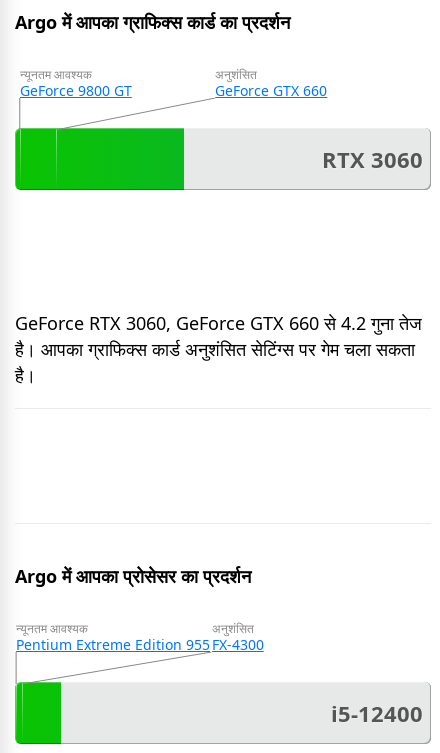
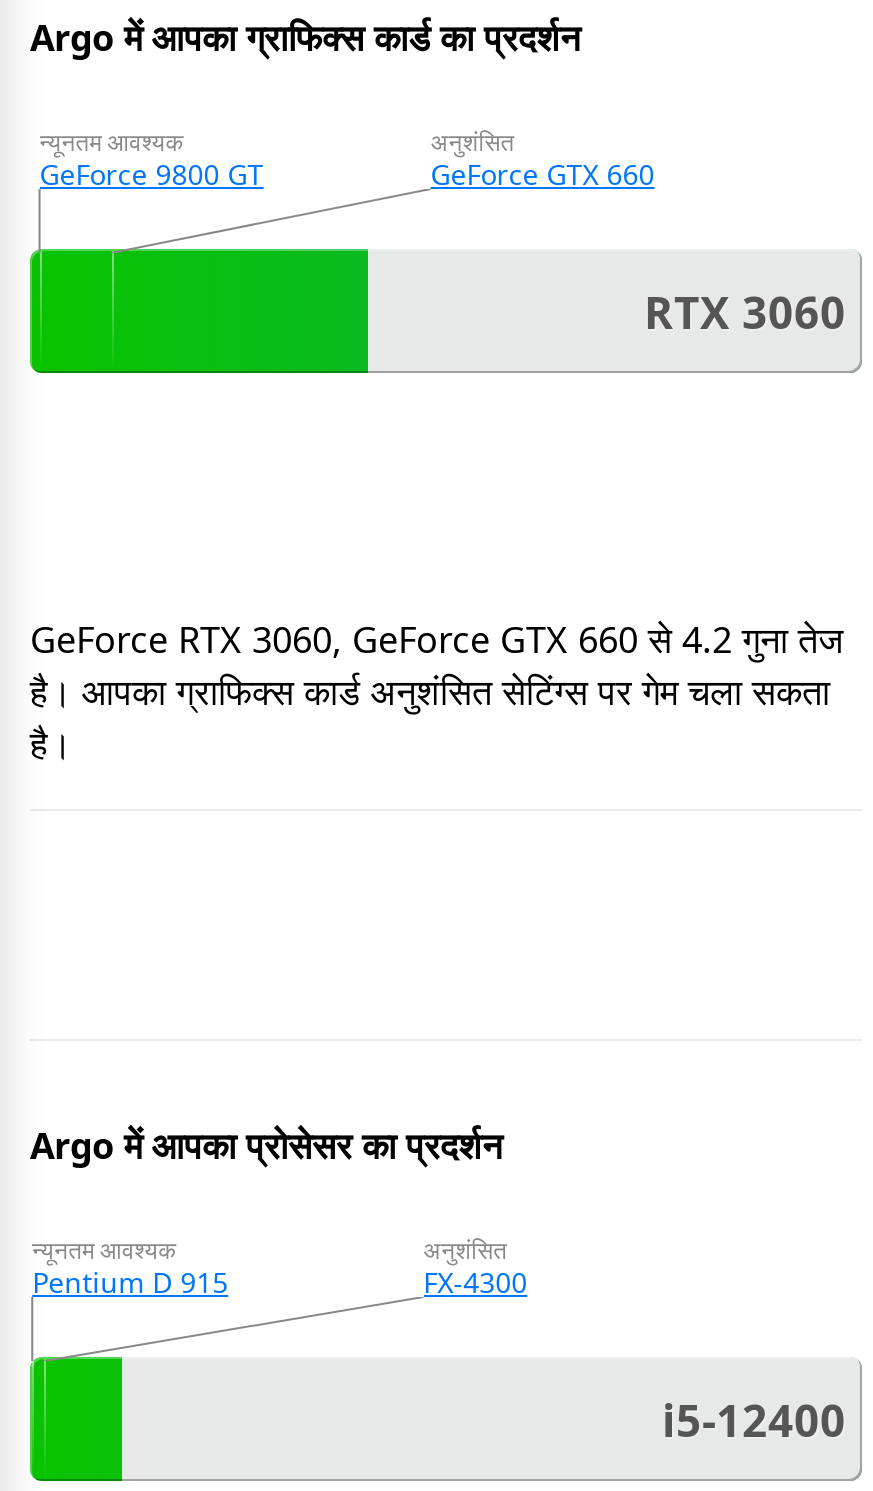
- Pentium Extreme Edition 955
+ Pentium D 915
